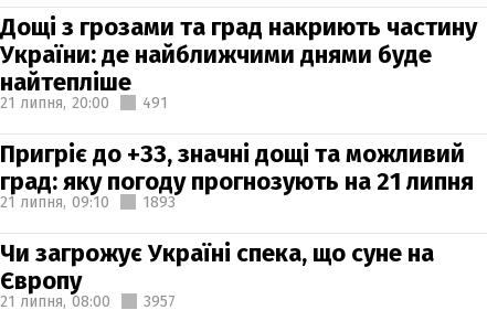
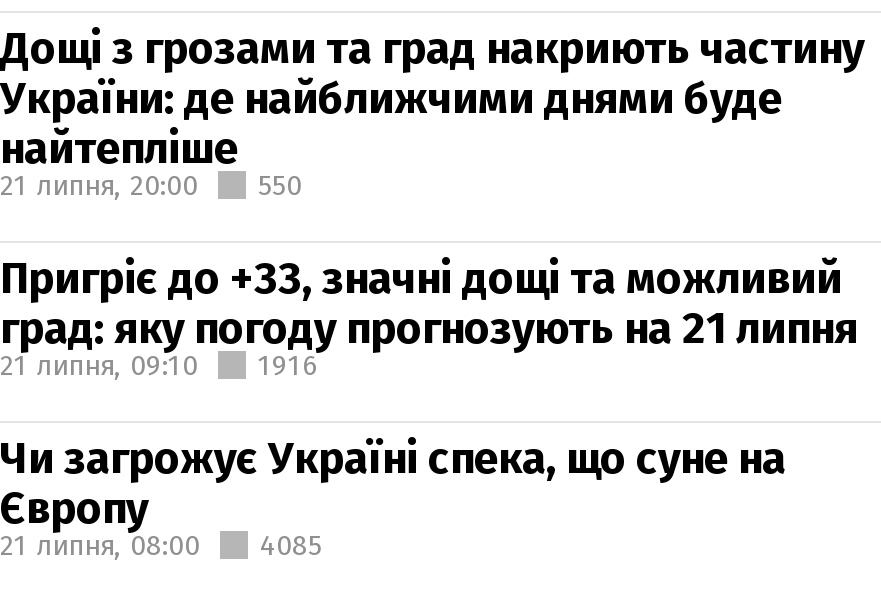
- 21 липня, 20:00 491
+ 21 липня, 20:00 550

- 1893
+ 1916

- 21 липня, 08:00 3957
+ 21 липня, 08:00 4085
